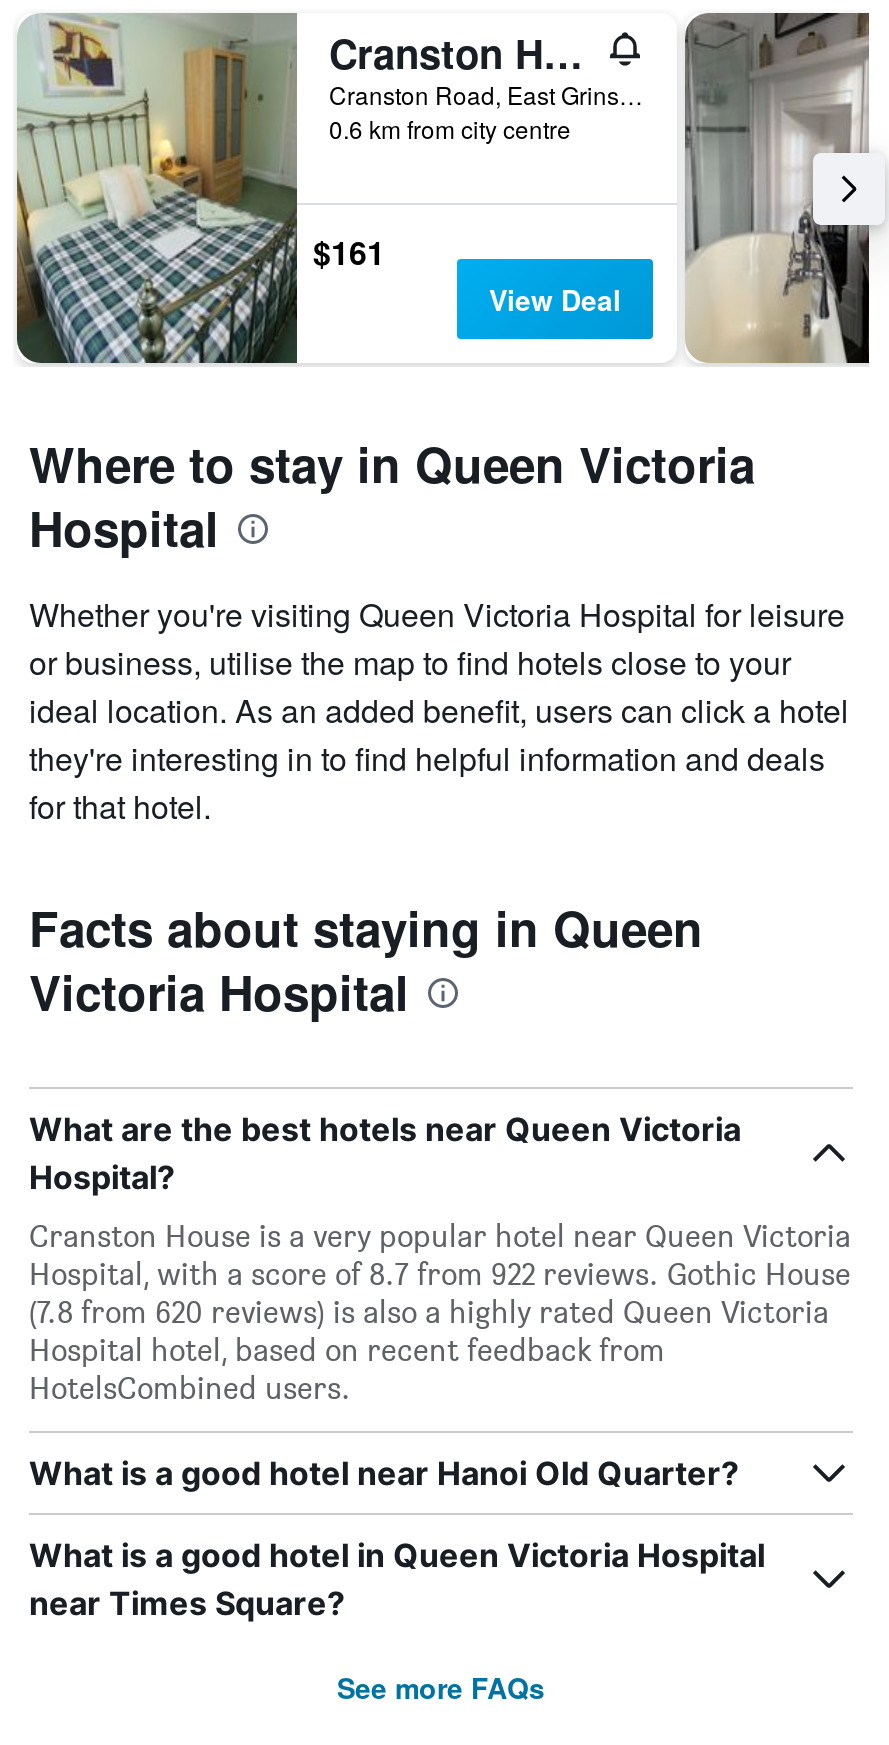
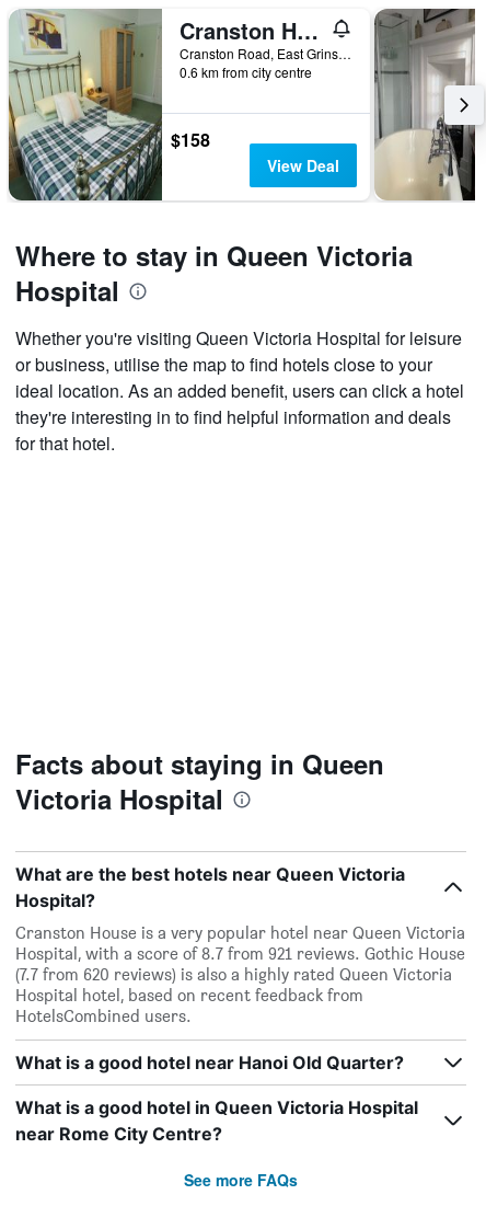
- $161
+ $158

- Hospital, with a score of 8.7 from 922 reviews. Gothic House
+ Hospital, with a score of 8.7 from 921 reviews. Gothic House

- (7.8 from 620 reviews) is also a highly rated Queen Victoria
+ (7.7 from 620 reviews) is also a highly rated Queen Victoria

- near Times Square?
+ near Rome City Centre?
